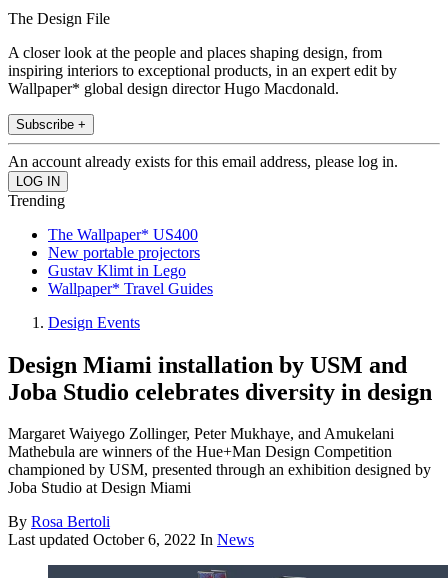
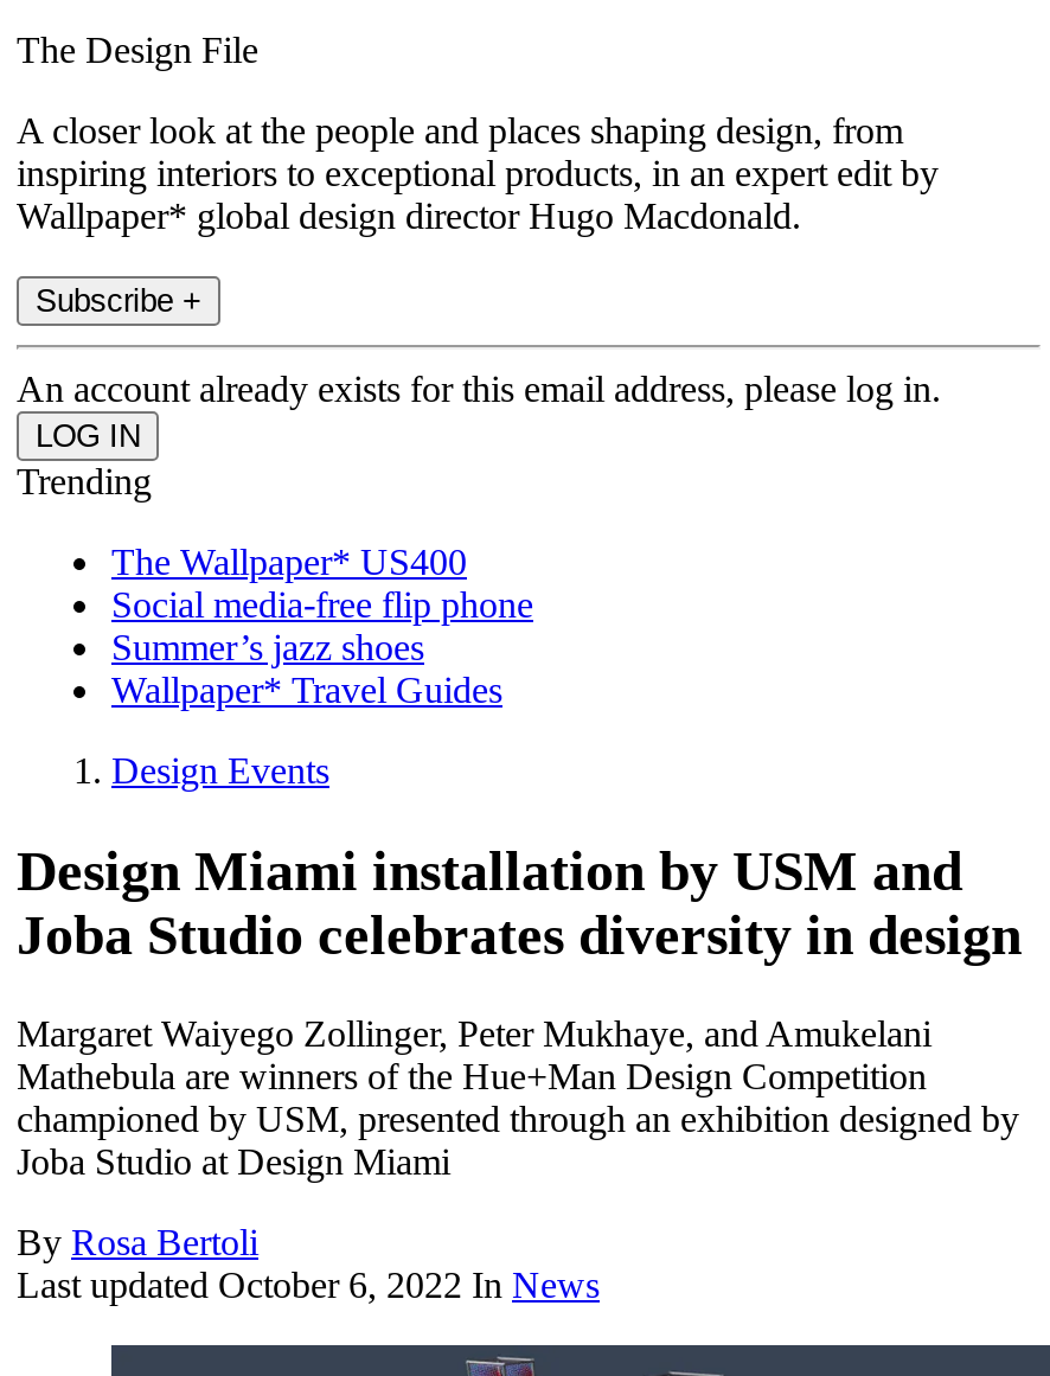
- New portable projectors
- Gustav Klimt in Lego
+ Social media-free flip phone
+ Summer’s jazz shoes
